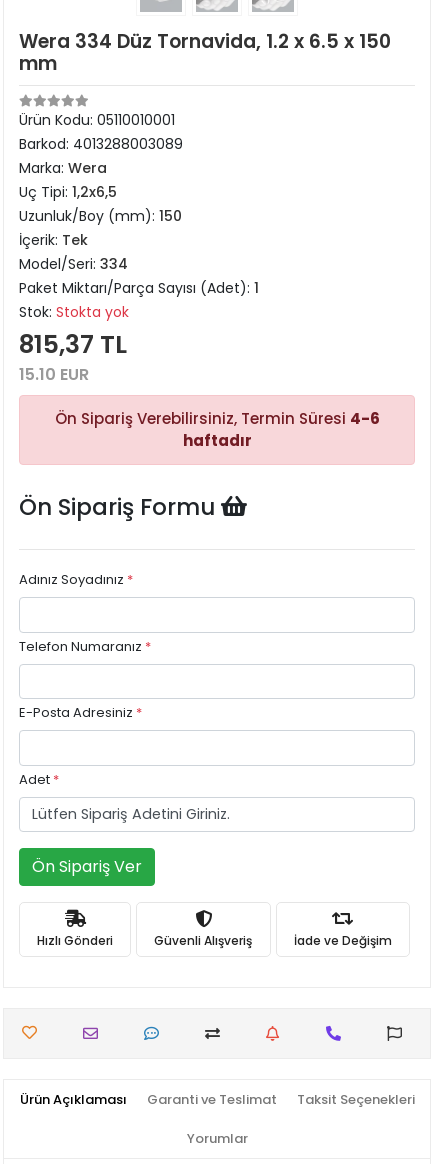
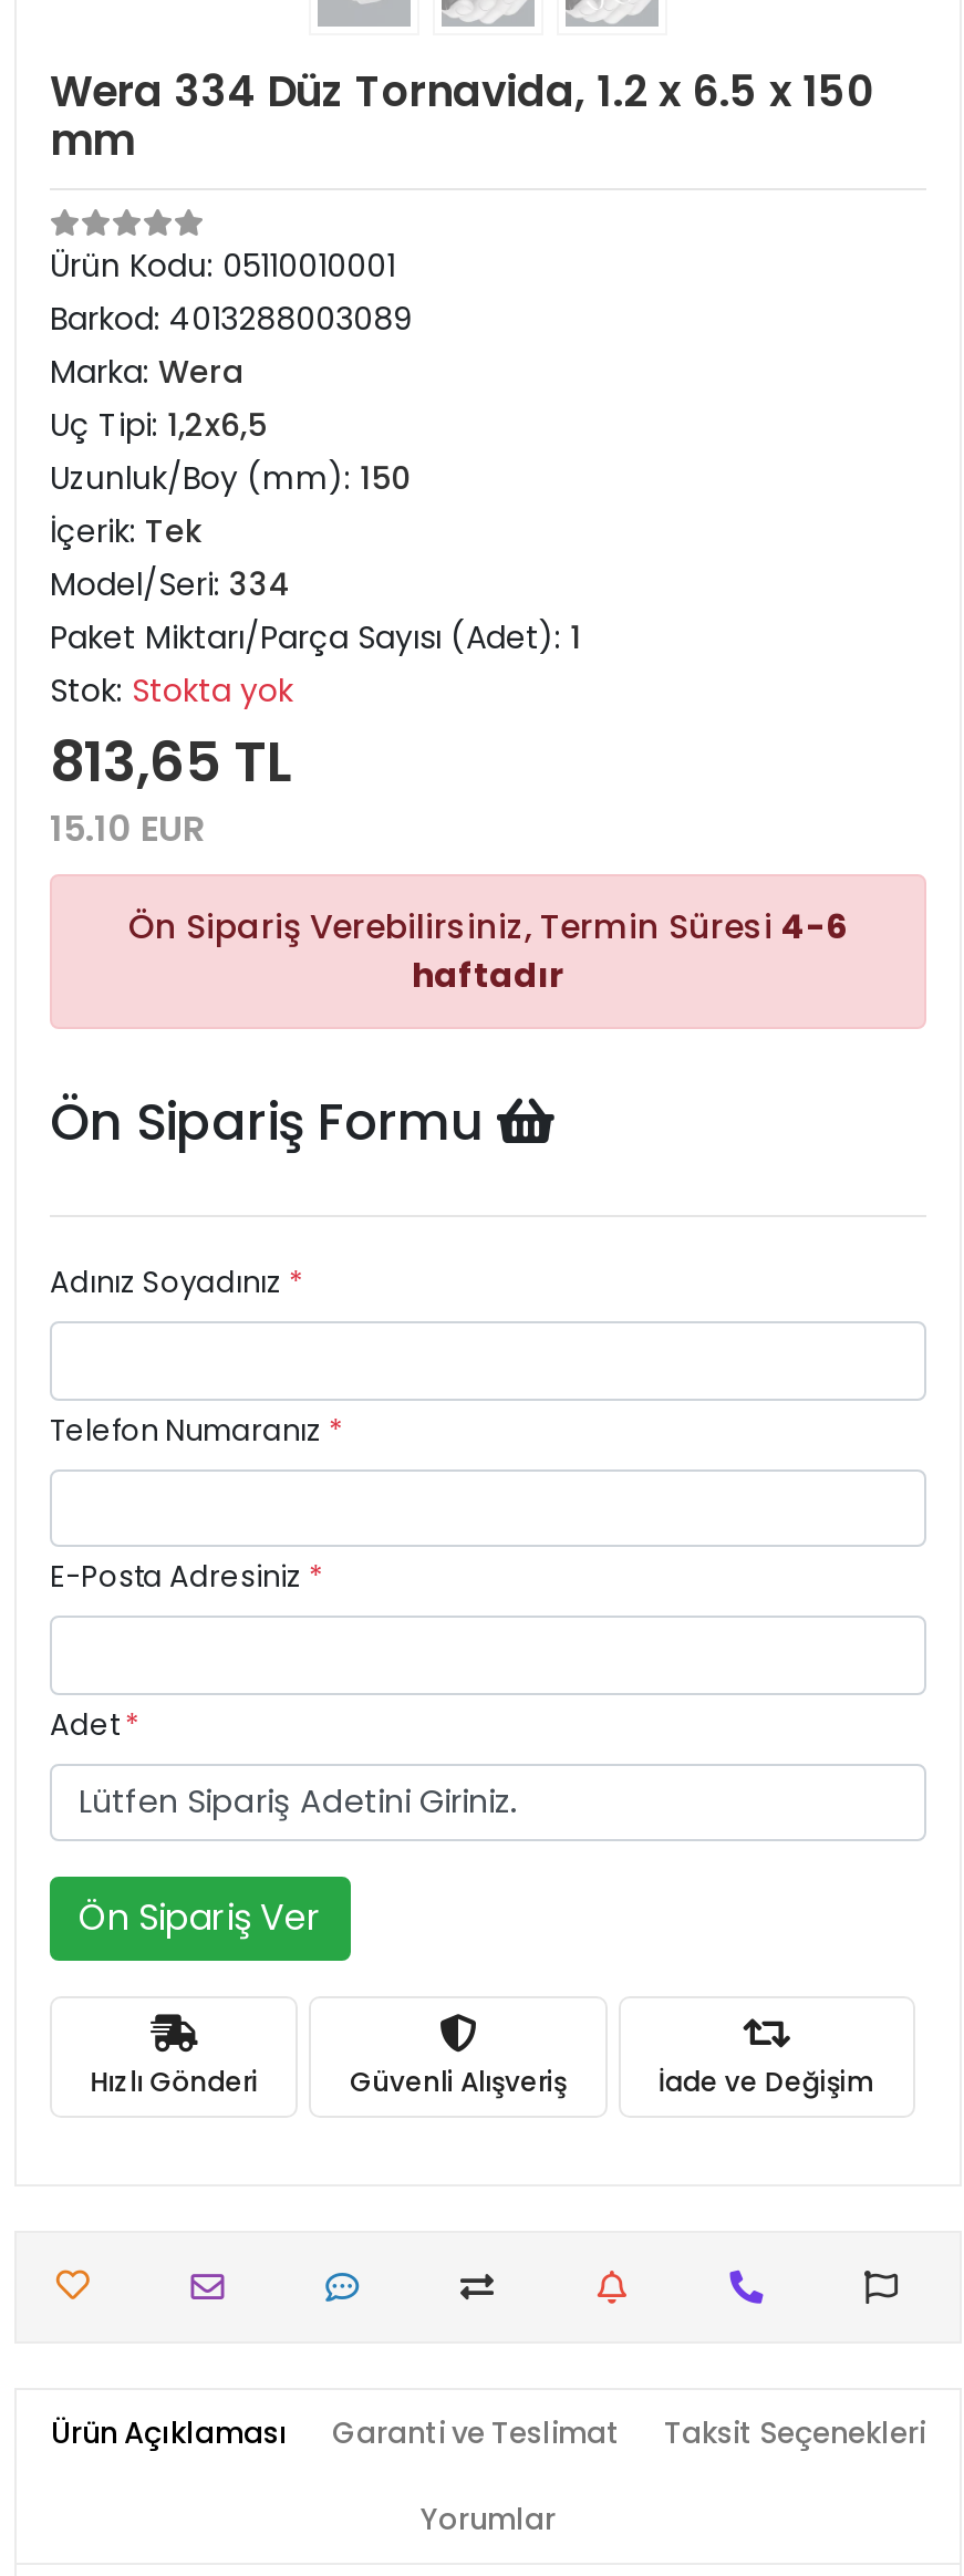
- 815,37 TL
+ 813,65 TL
